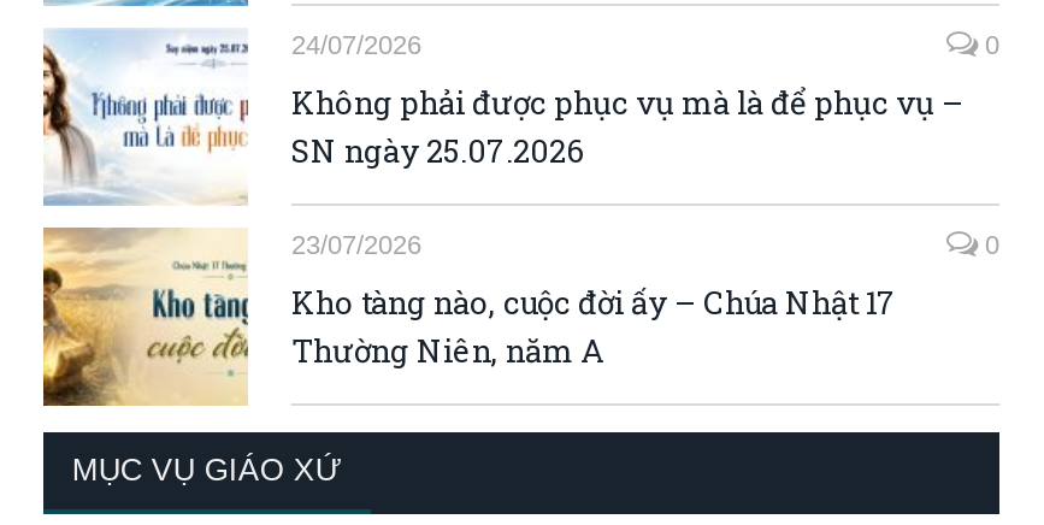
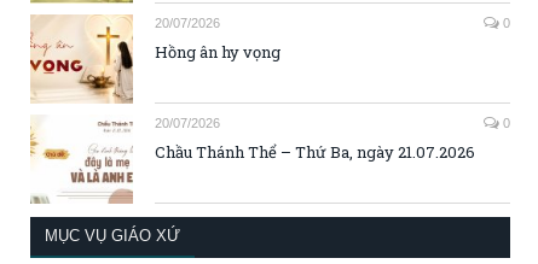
- [image]
- 24/07/2026
+ [image]
+ 20/07/2026

- Không phải được phục vụ mà là để phục vụ –
- SN ngày 25.07.2026
+ Hồng ân hy vọng

- [image]
- 23/07/2026
+ [image]
+ 20/07/2026

- Kho tàng nào, cuộc đời ấy – Chúa Nhật 17
- Thường Niên, năm A
+ Chầu Thánh Thể – Thứ Ba, ngày 21.07.2026
